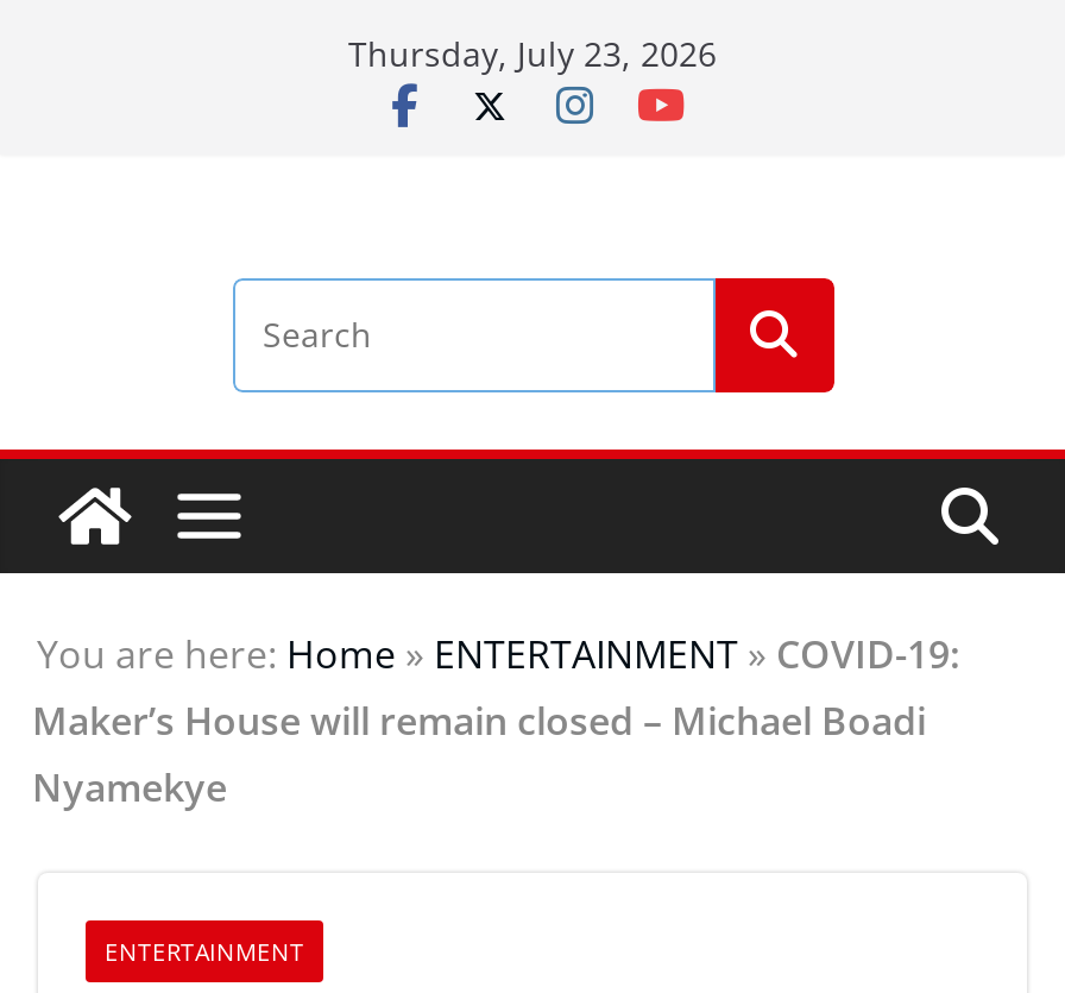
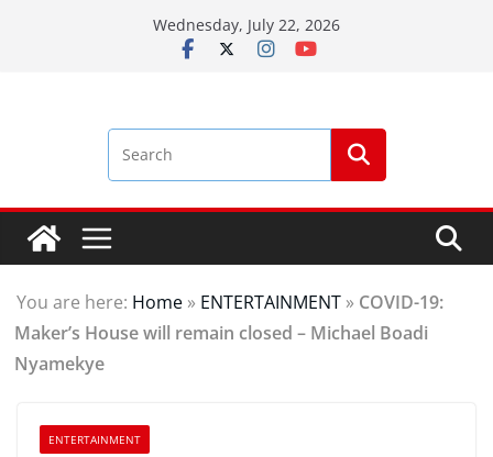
- Thursday, July 23, 2026
+ Wednesday, July 22, 2026
